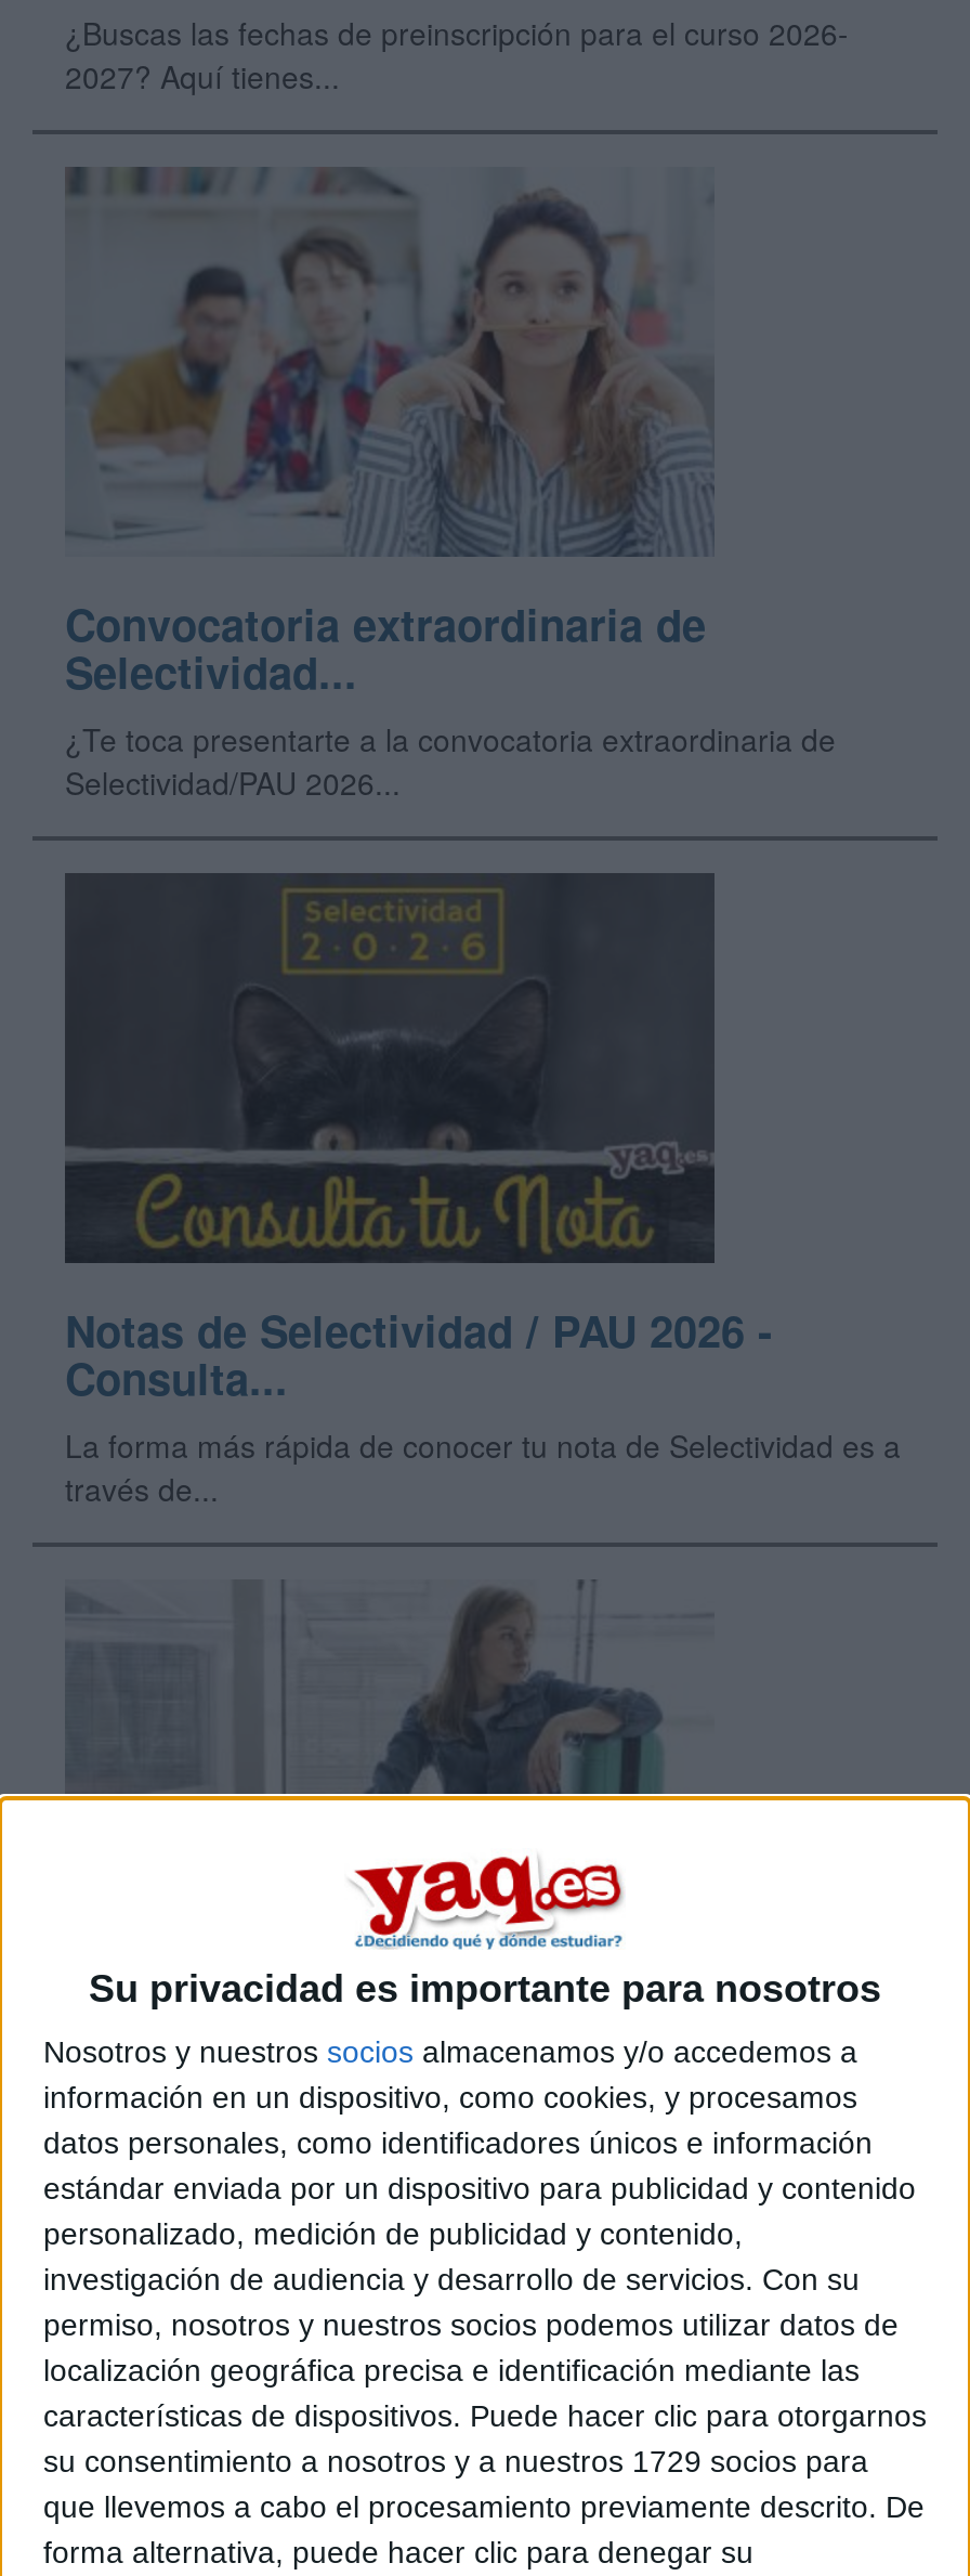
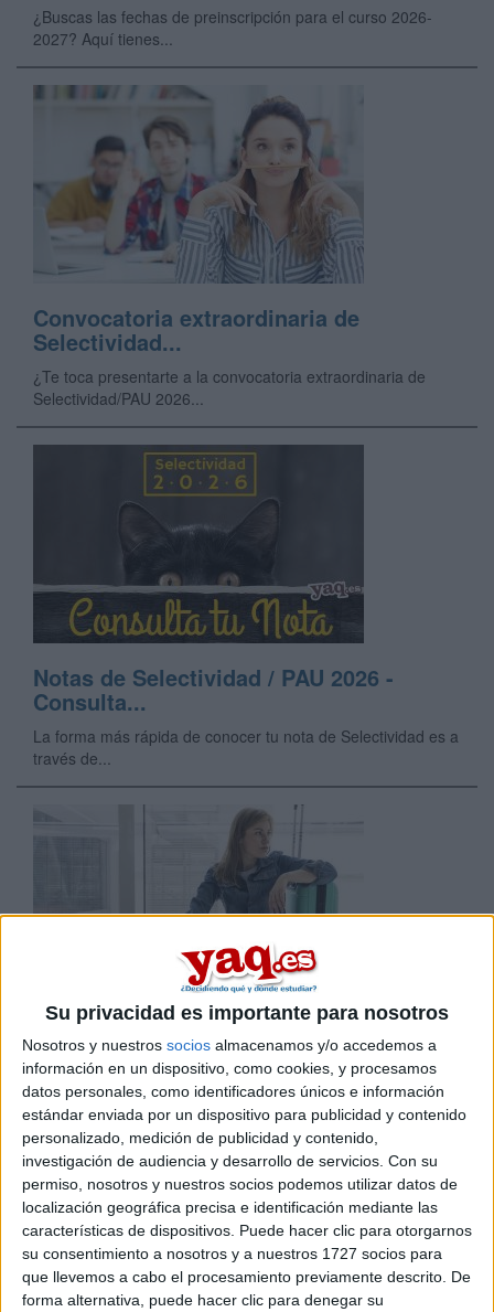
- su consentimiento a nosotros y a nuestros 1729 socios para
+ su consentimiento a nosotros y a nuestros 1727 socios para
